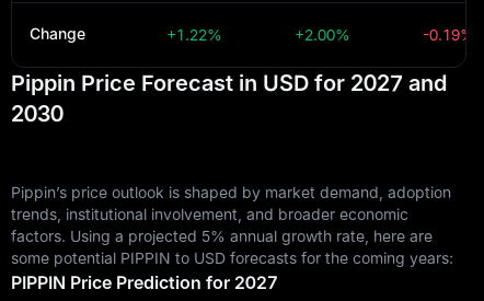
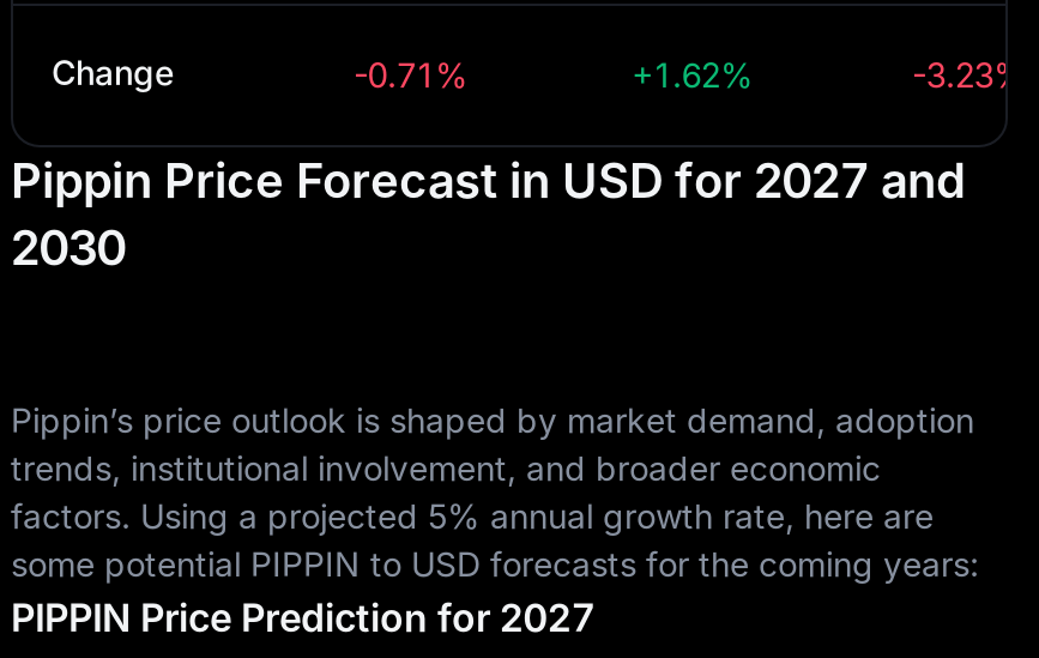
- +1.22%
+ -0.71%

- +2.00%
+ +1.62%

- -0.19%
+ -3.23%
